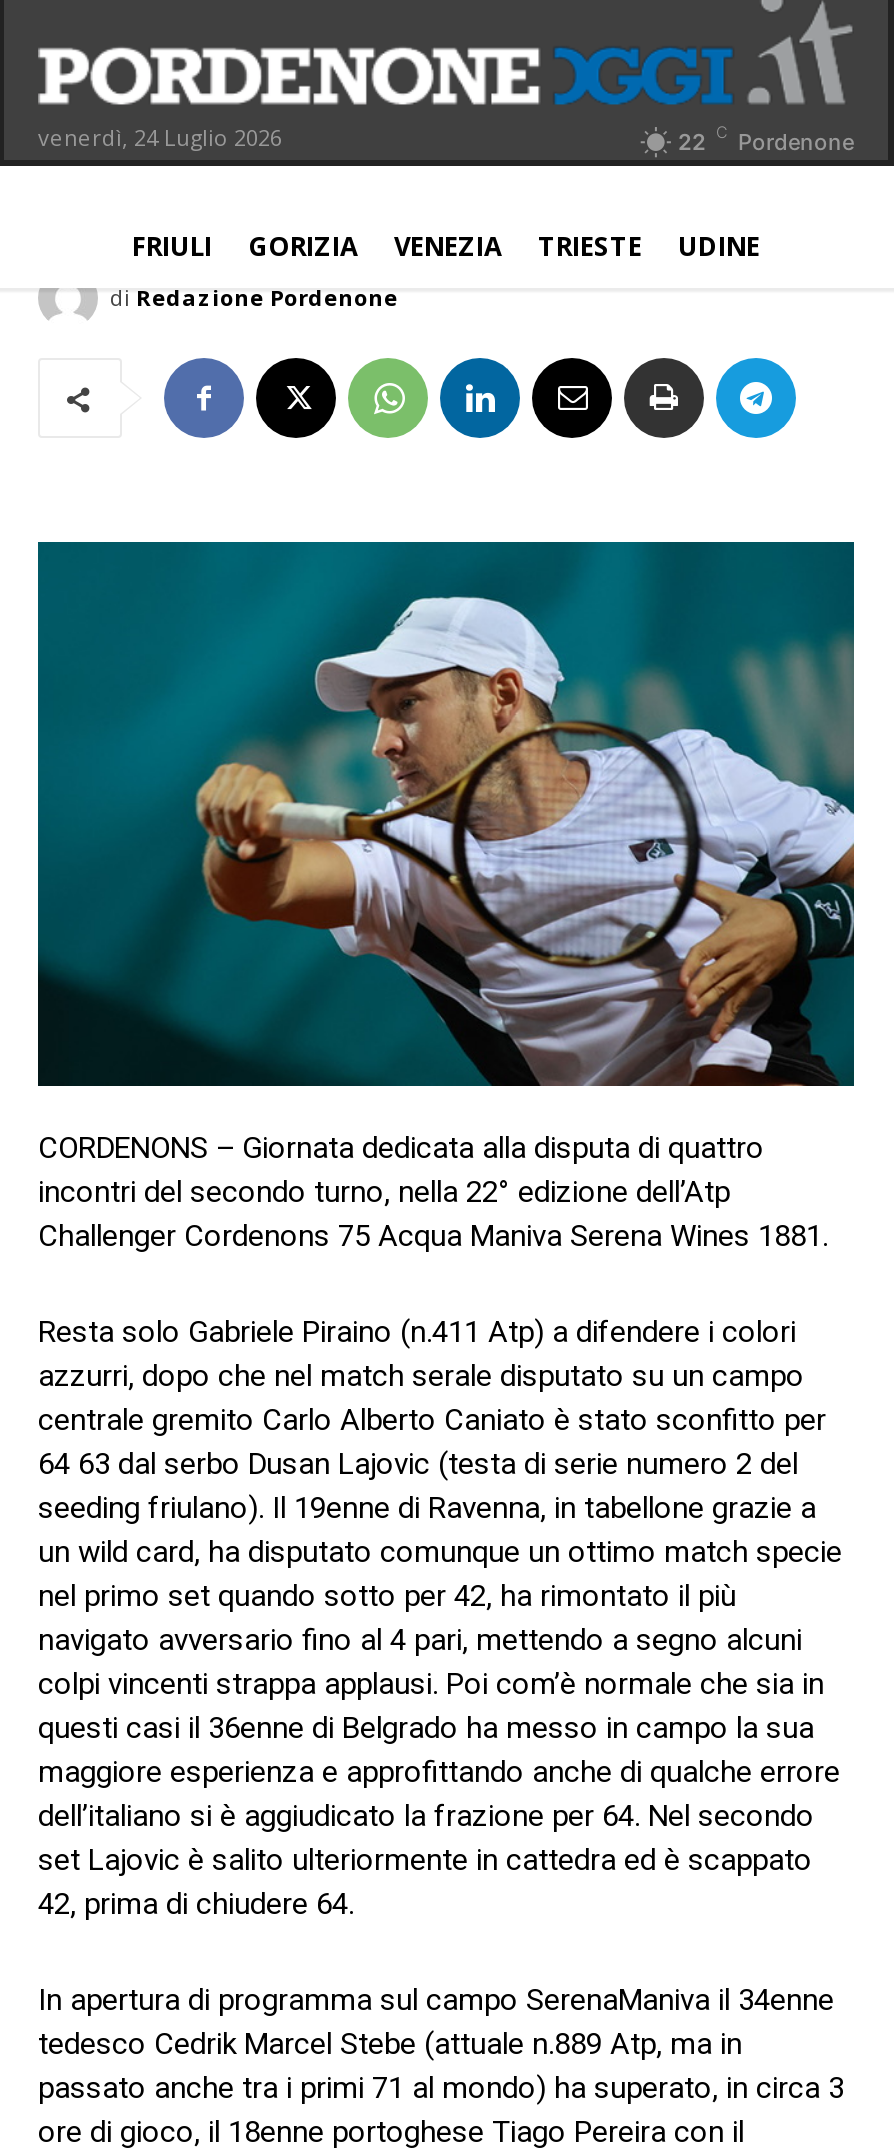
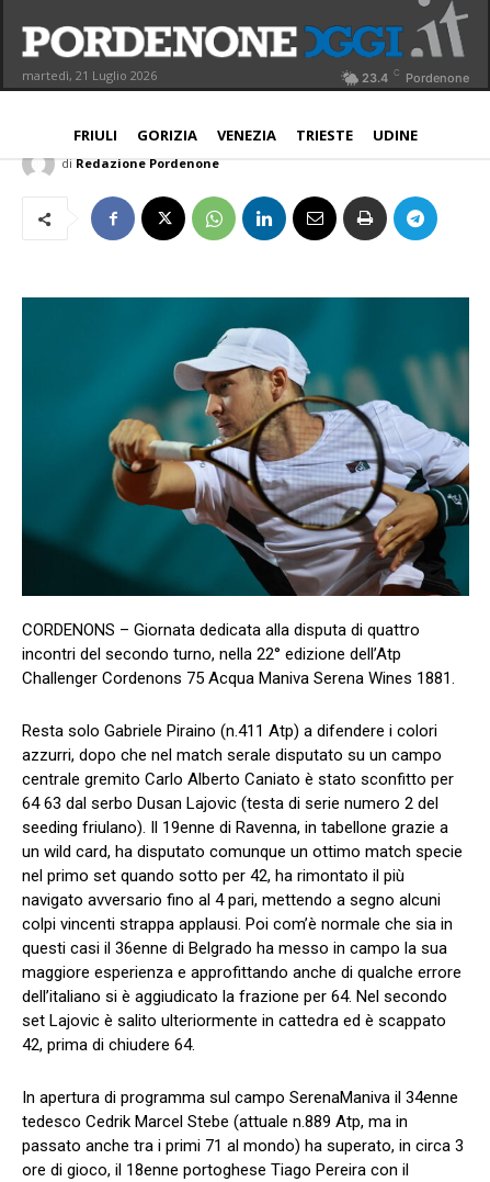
- venerdì, 24 Luglio 2026
+ martedì, 21 Luglio 2026

- 22 C Pordenone
+ 23.4 C Pordenone
